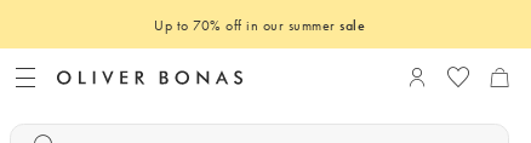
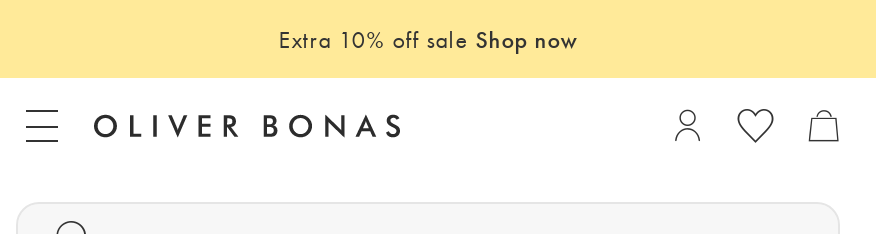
- Up to 70% off in our summer sale
+ Extra 10% off sale Shop now
